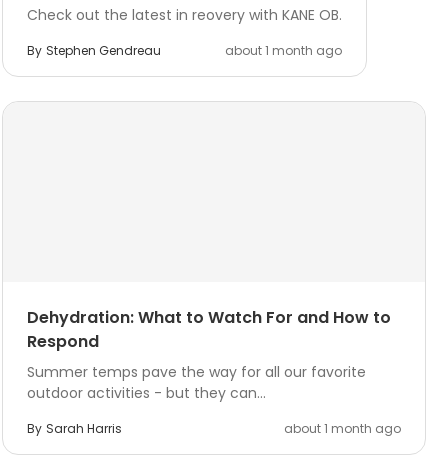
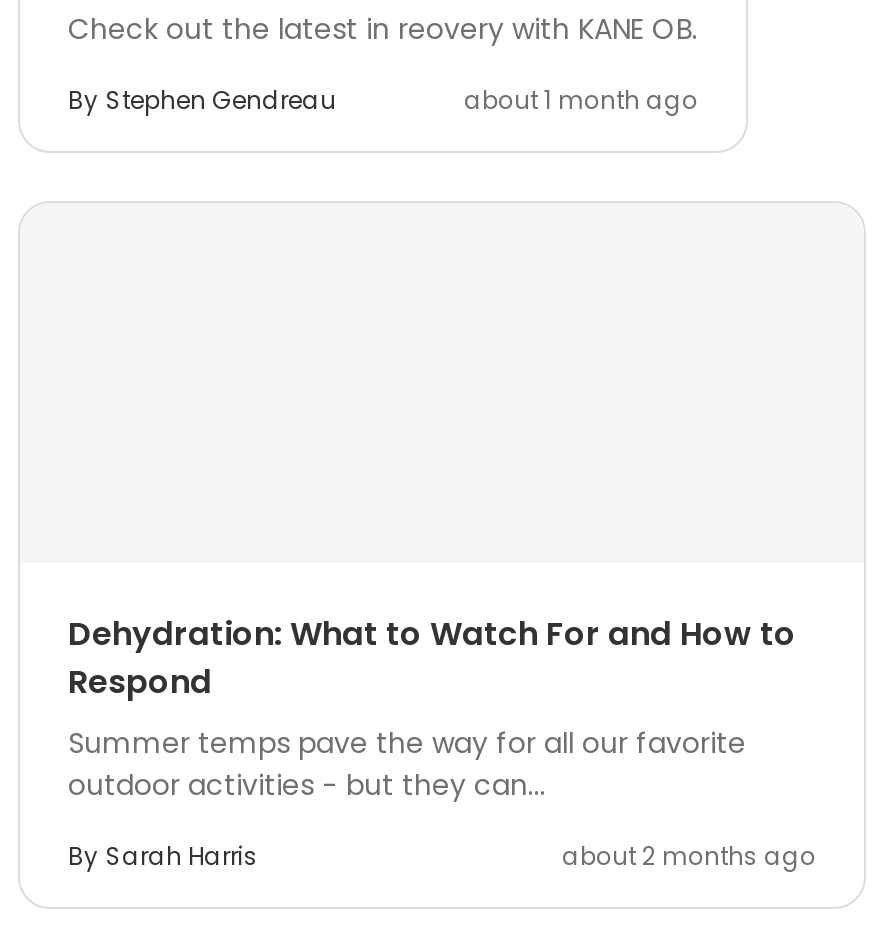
- about 1 month ago
+ about 2 months ago
